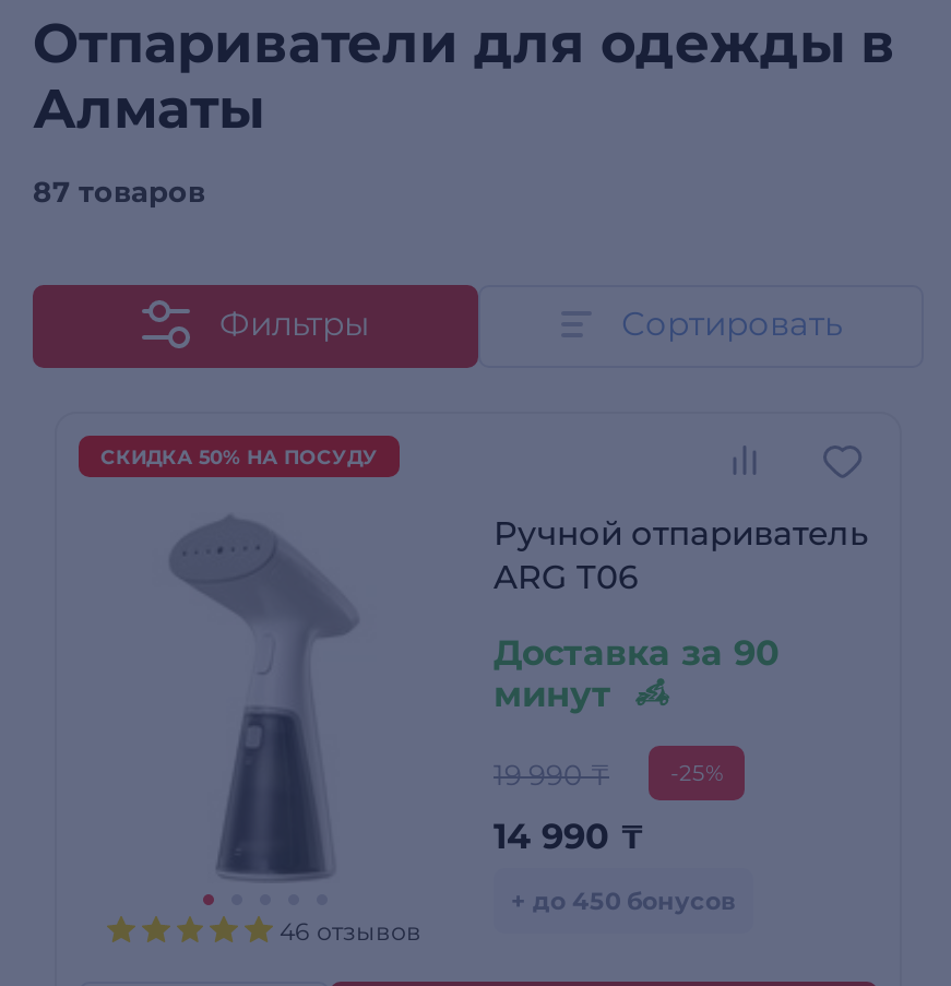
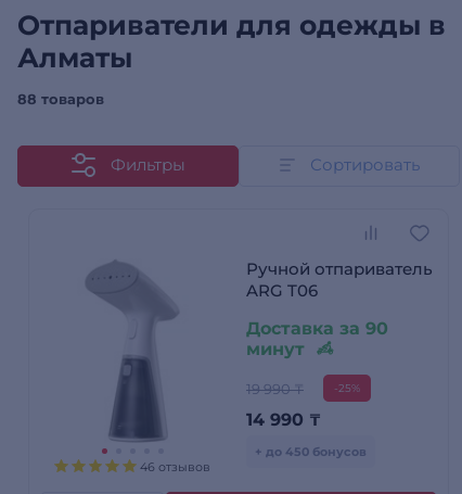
- 87 товаров
+ 88 товаров

- СКИДКА 50% НА ПОСУДУ
